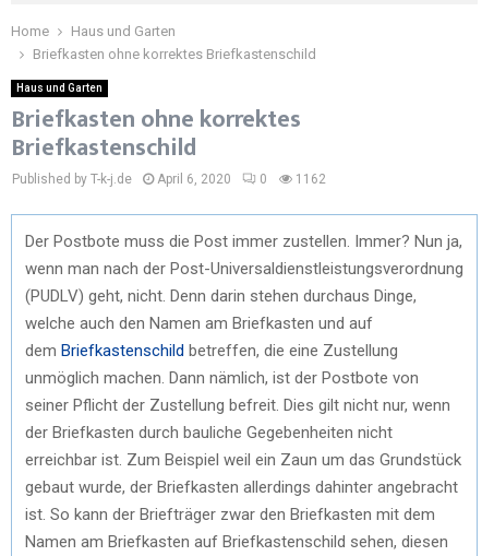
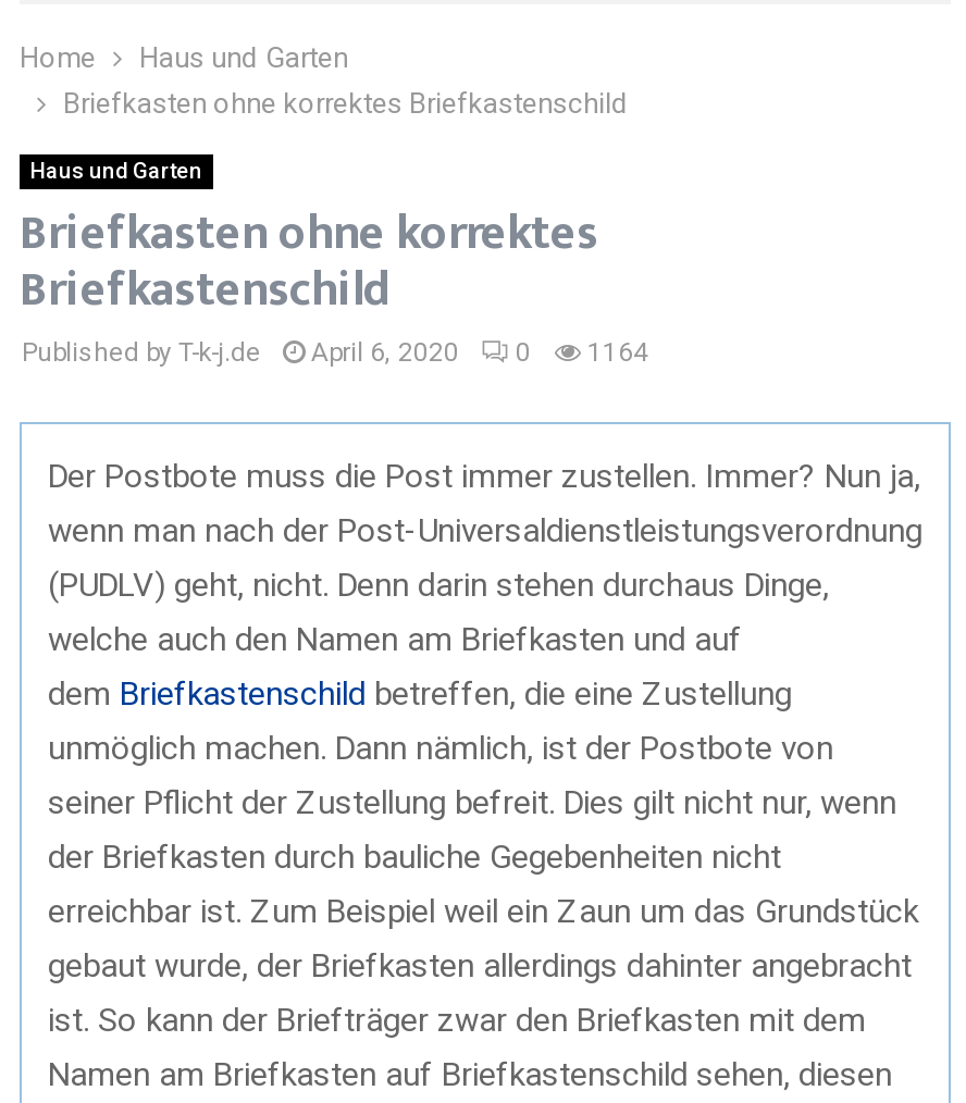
- Published by T-k-j.de April 6, 2020 0 1162
+ Published by T-k-j.de April 6, 2020 0 1164
